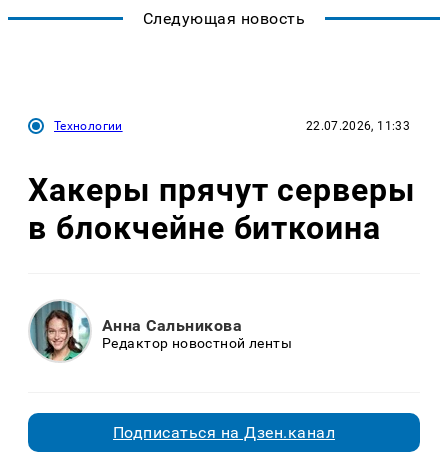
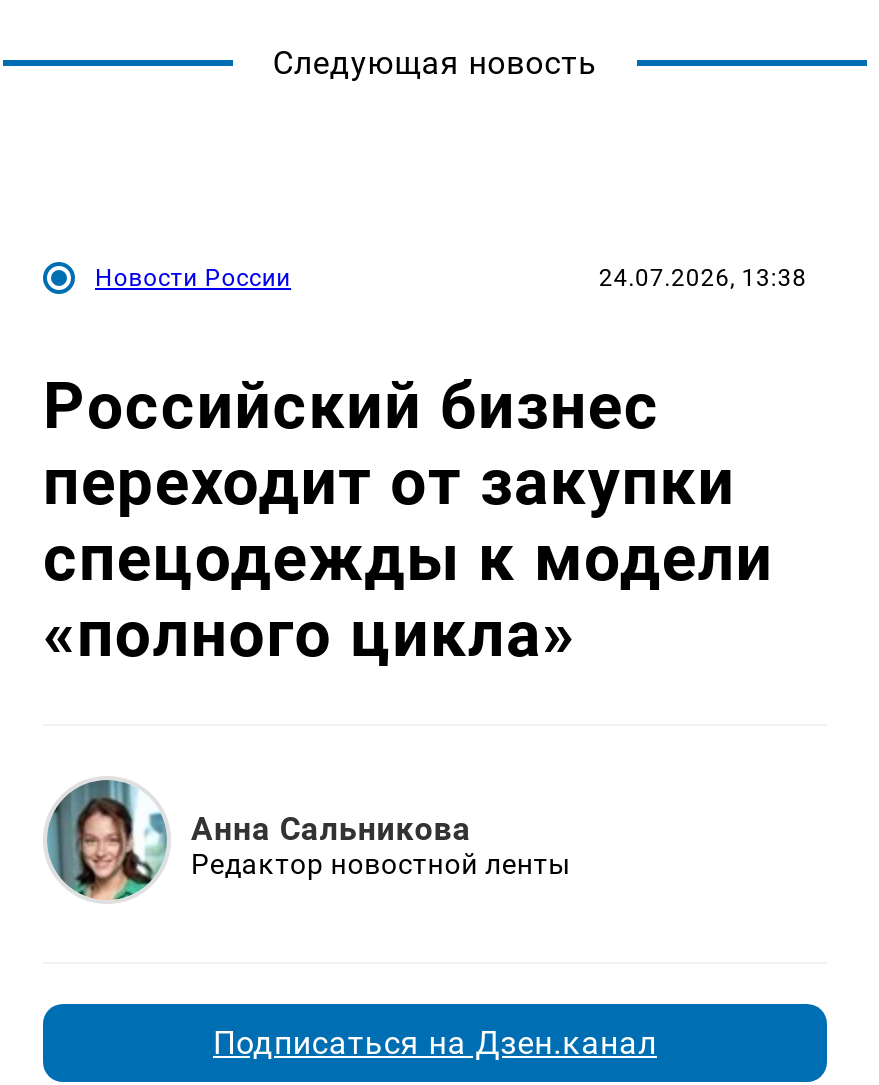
- Технологии
- 22.07.2026, 11:33
+ Новости России
+ 24.07.2026, 13:38

- Хакеры прячут серверы
- в блокчейне биткоина
+ Российский бизнес
+ переходит от закупки
+ спецодежды к модели
+ «полного цикла»
